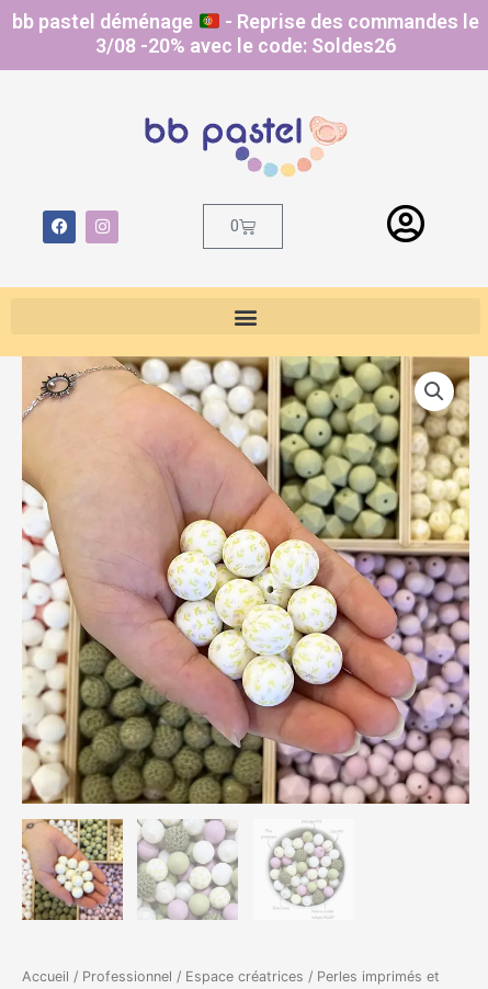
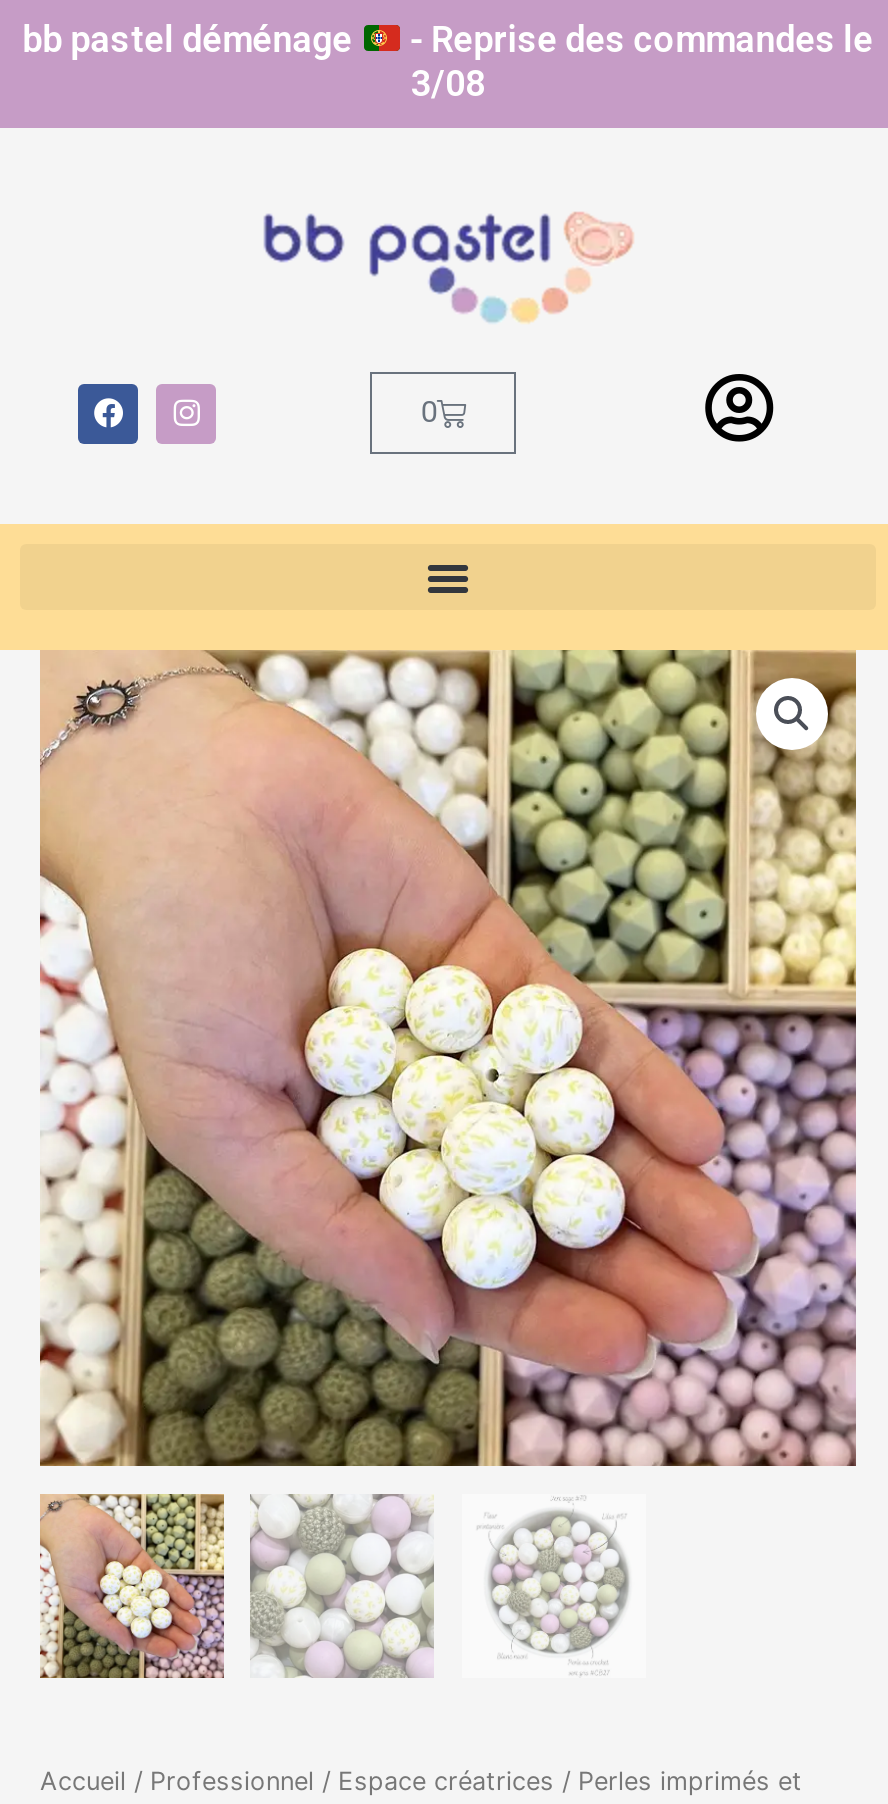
- 3/08 -20% avec le code: Soldes26
+ 3/08
